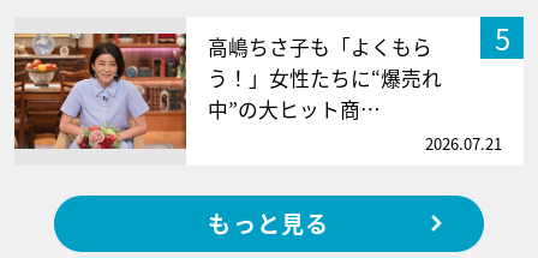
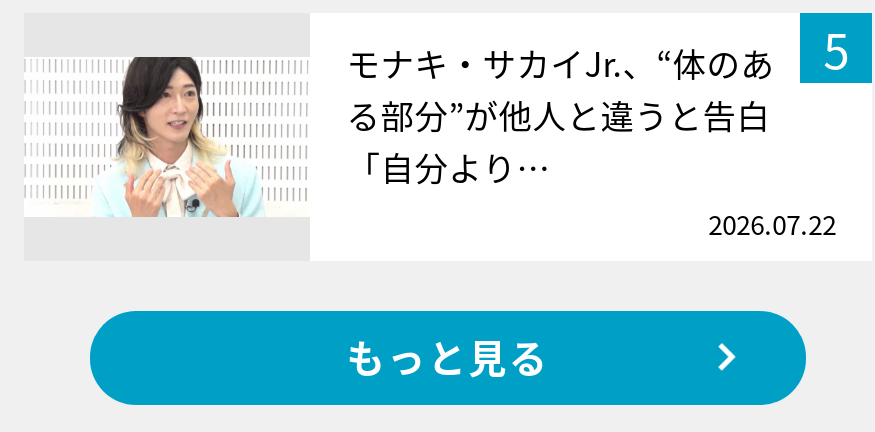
- [image]
- 高嶋ちさ子も「よくもら
- う！」女性たちに“爆売れ
- 中”の大ヒット商…
- 2026.07.21
+ [image]
+ モナキ・サカイJr.、“体のあ
+ る部分”が他人と違うと告白
+ 「自分より…
+ 2026.07.22
